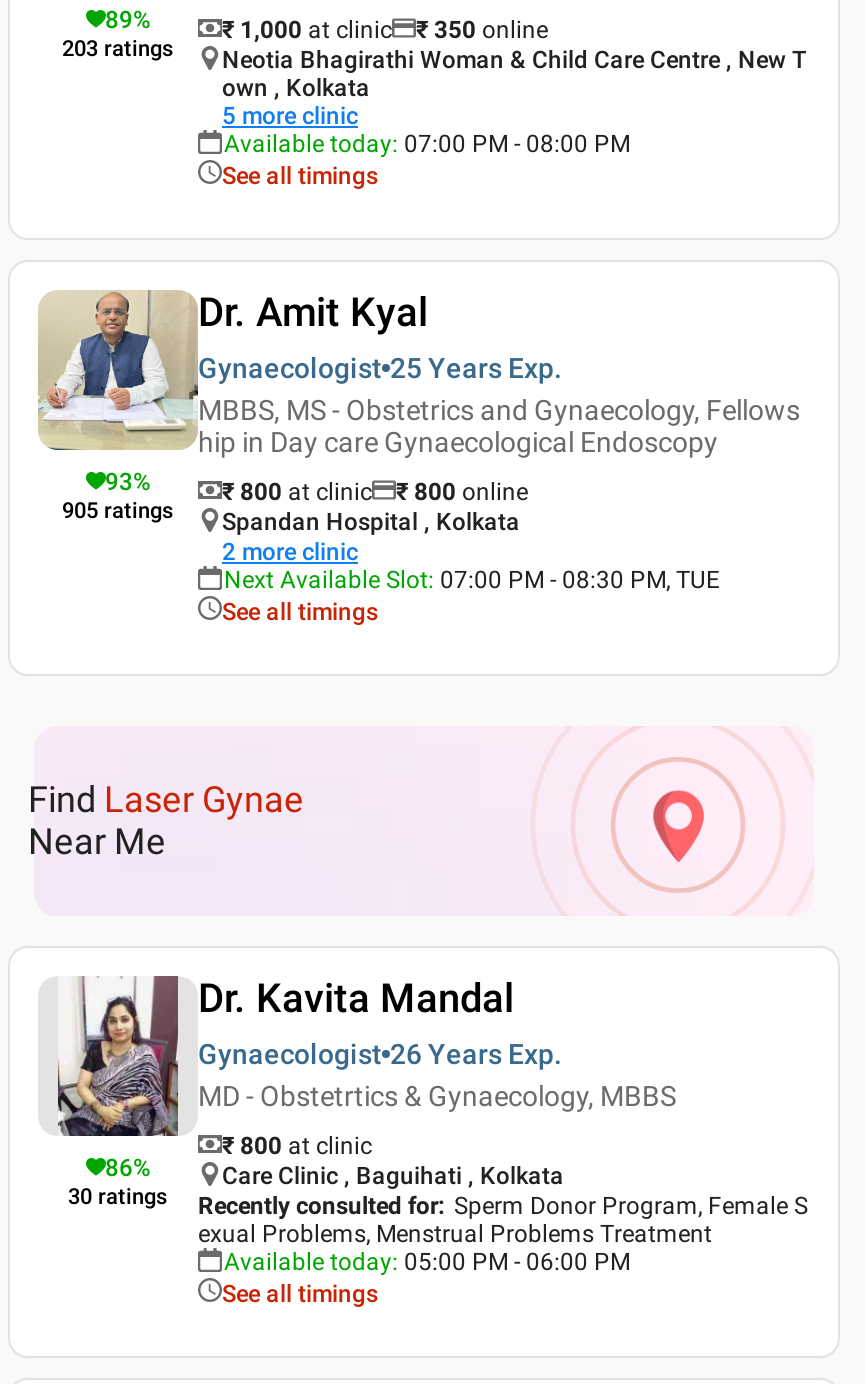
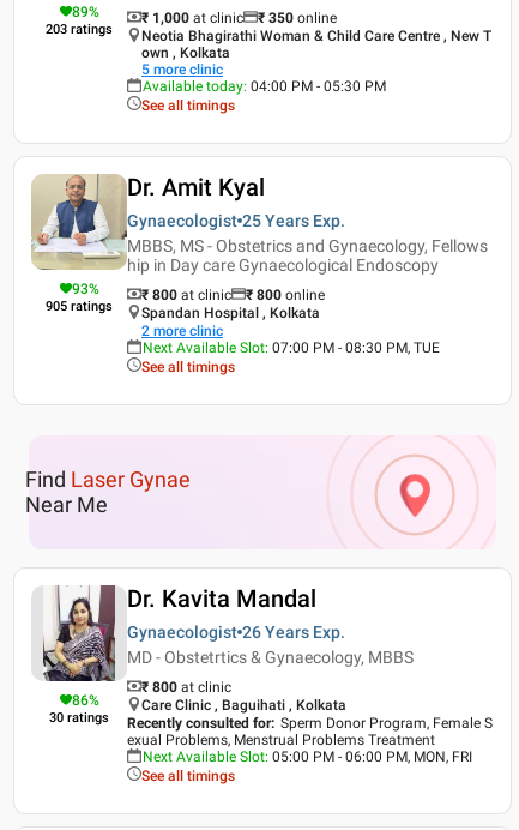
- Available today: 07:00 PM - 08:00 PM
+ Available today: 04:00 PM - 05:30 PM

- Available today: 05:00 PM - 06:00 PM
+ Next Available Slot: 05:00 PM - 06:00 PM, MON, FRI
